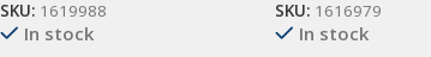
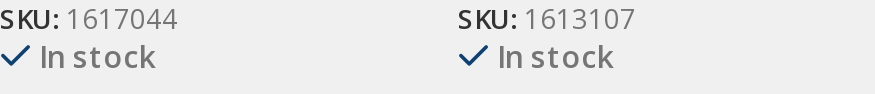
- SKU: 1619988
+ SKU: 1617044

- SKU: 1616979
+ SKU: 1613107
